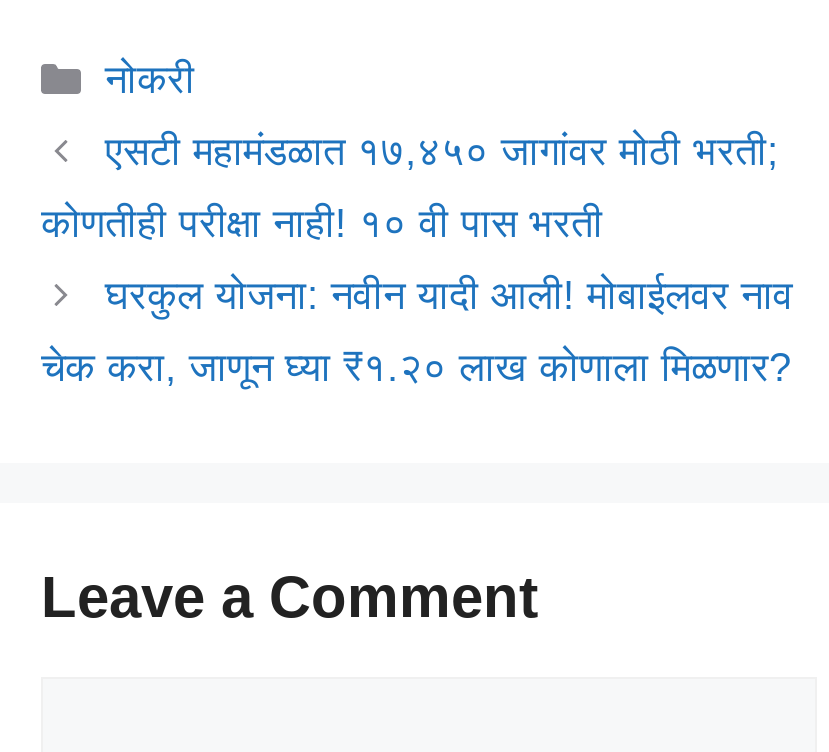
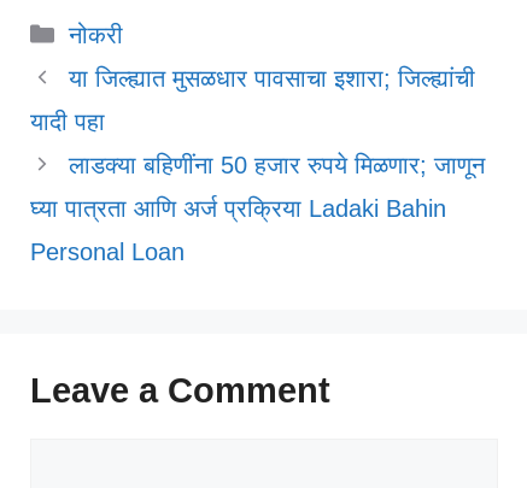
- एसटी महामंडळात १७,४५० जागांवर मोठी भरती;
- कोणतीही परीक्षा नाही! १० वी पास भरती
- घरकुल योजना: नवीन यादी आली! मोबाईलवर नाव
- चेक करा, जाणून घ्या ₹१.२० लाख कोणाला मिळणार?
+ या जिल्ह्यात मुसळधार पावसाचा इशारा; जिल्ह्यांची
+ यादी पहा
+ लाडक्या बहिणींना 50 हजार रुपये मिळणार; जाणून
+ घ्या पात्रता आणि अर्ज प्रक्रिया Ladaki Bahin
+ Personal Loan
